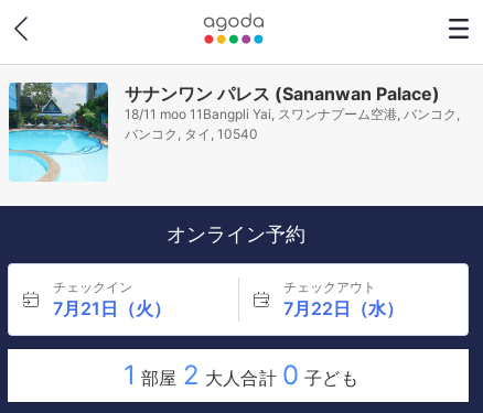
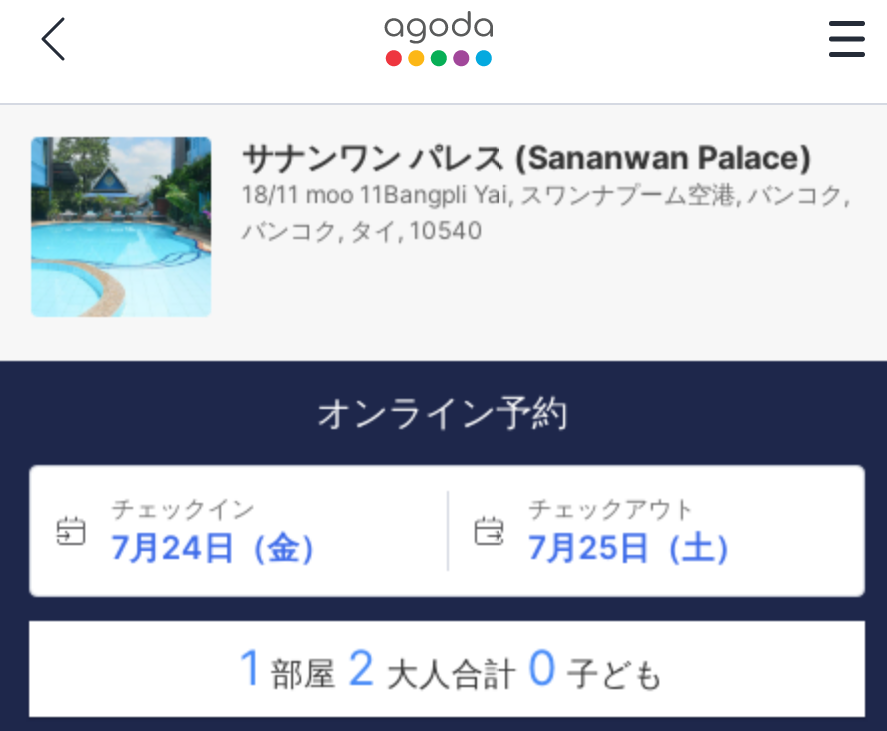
- 7月21日（火）
+ 7月24日（金）

- 7月22日（水）
+ 7月25日（土）
